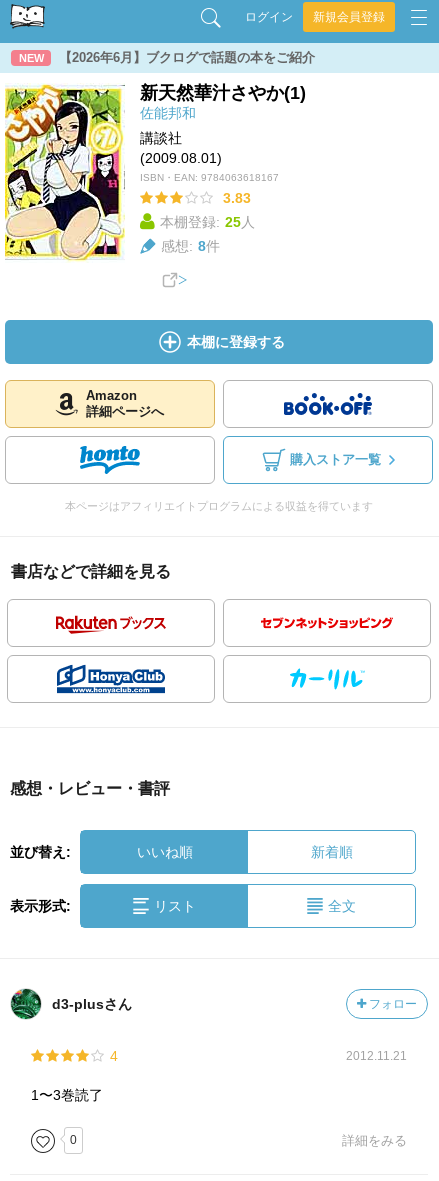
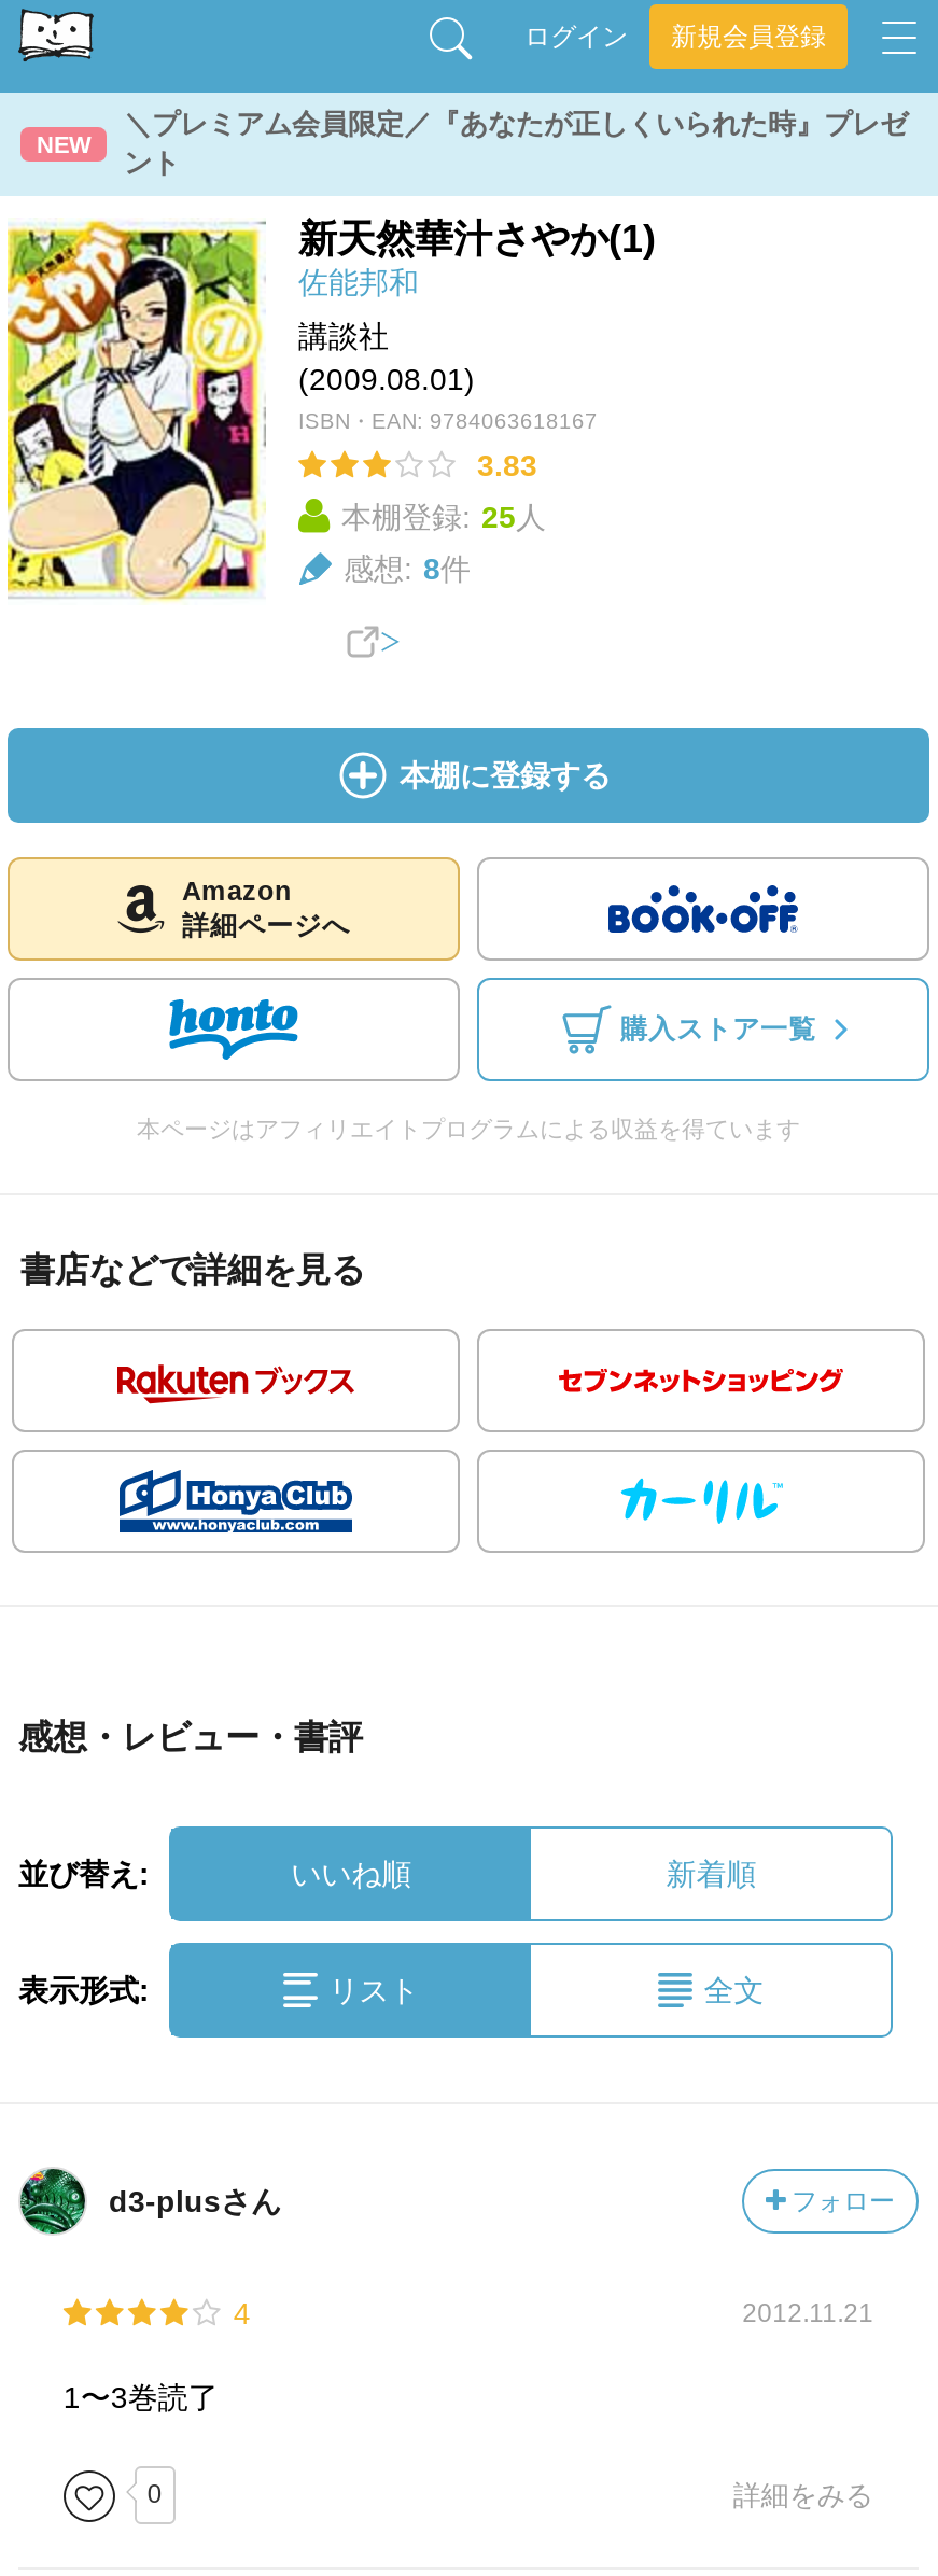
- 【2026年6月】ブクログで話題の本をご紹介
+ ＼プレミアム会員限定／『あなたが正しくいられた時』プレゼ
+ ント
